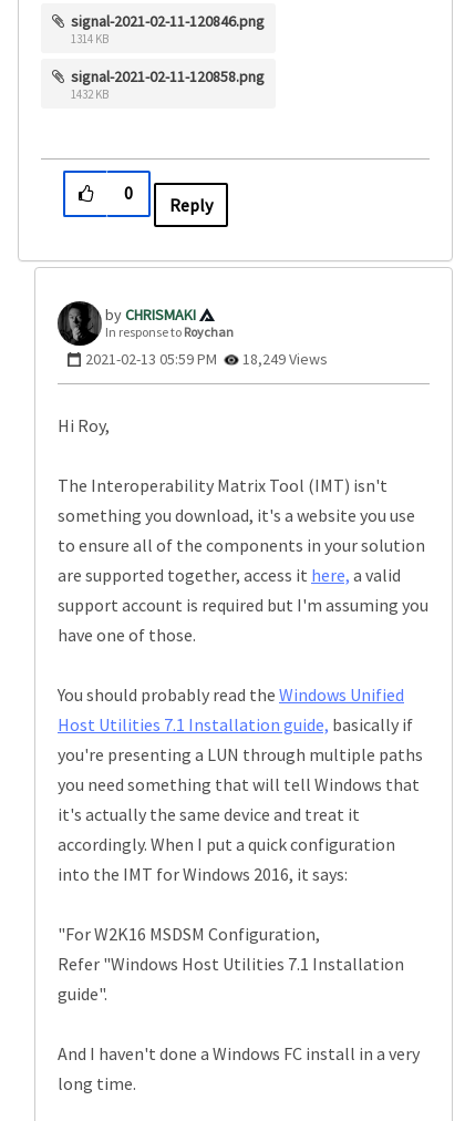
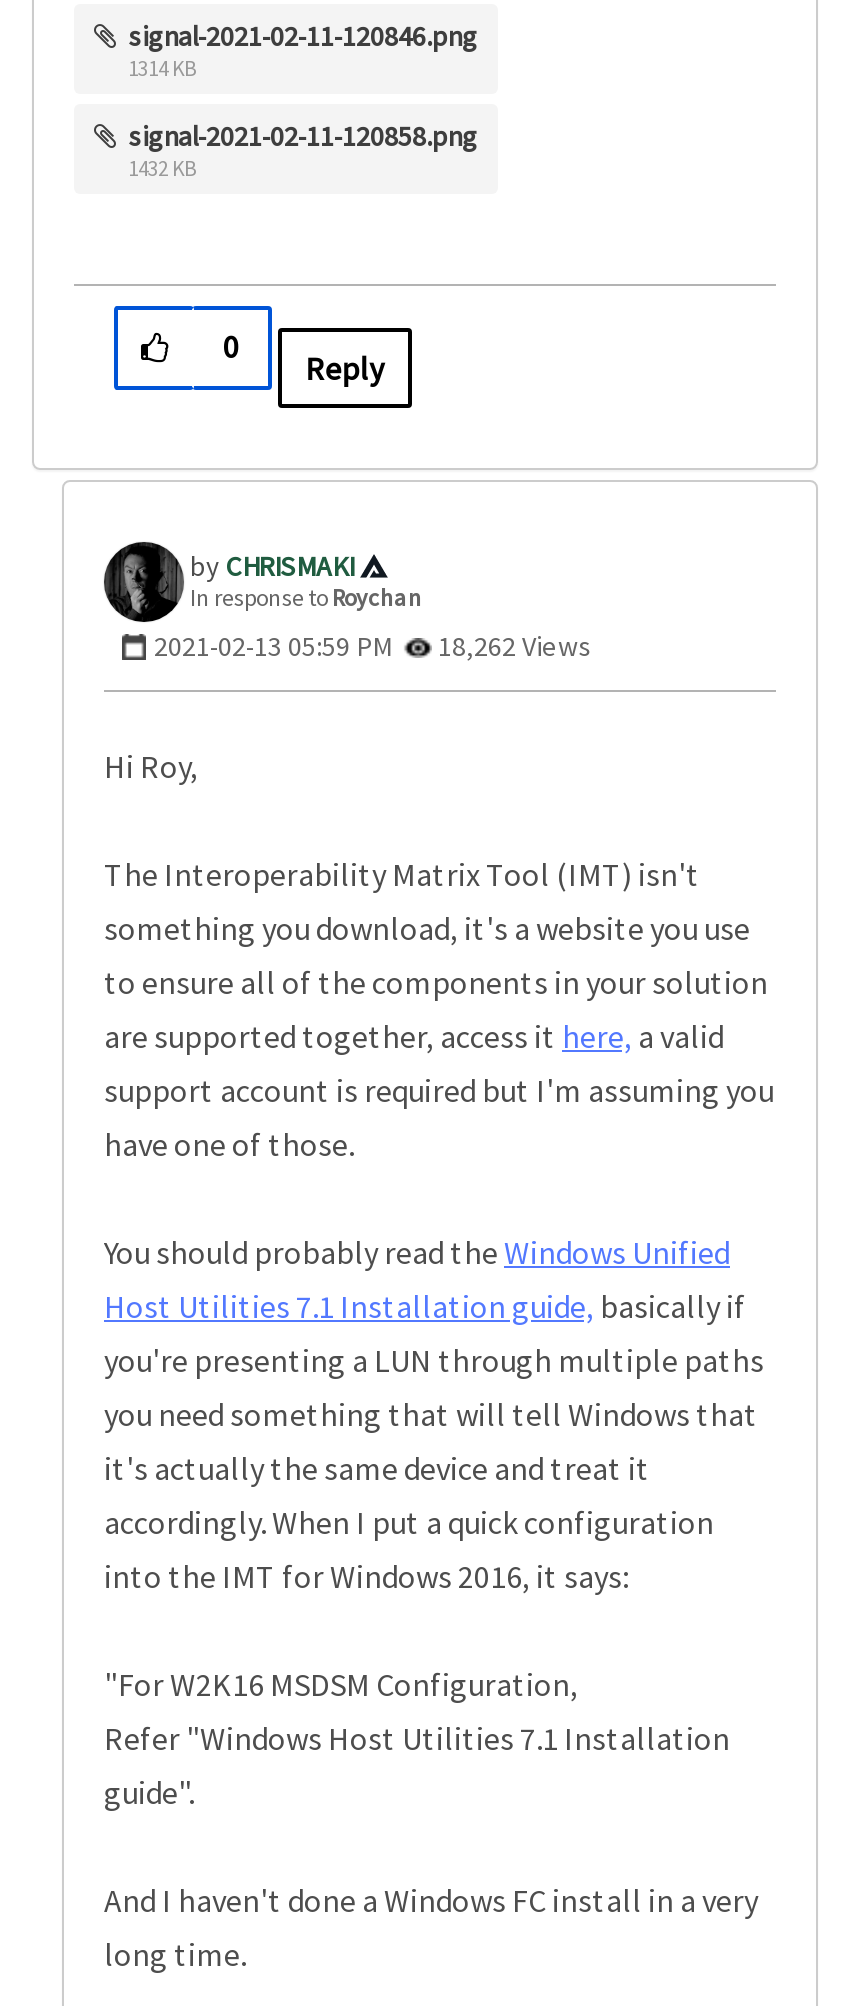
- 2021-02-13 05:59 PM 18,249 Views
+ 2021-02-13 05:59 PM 18,262 Views
